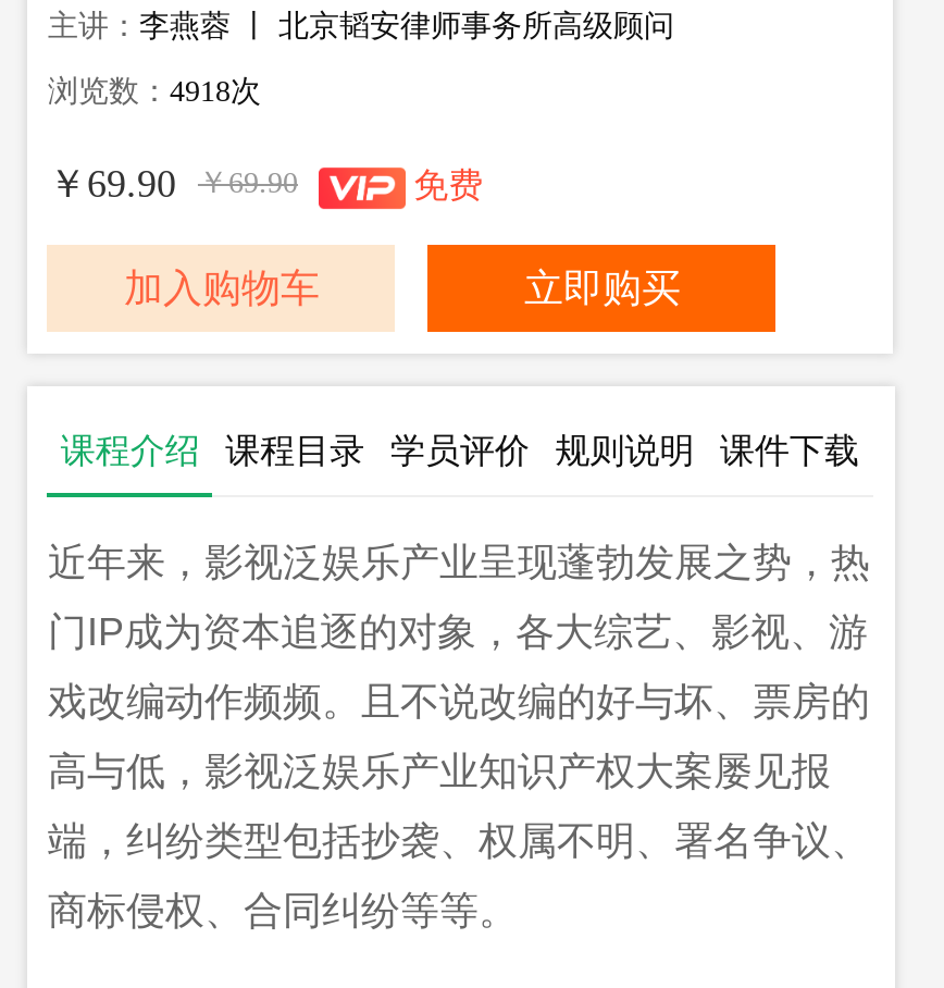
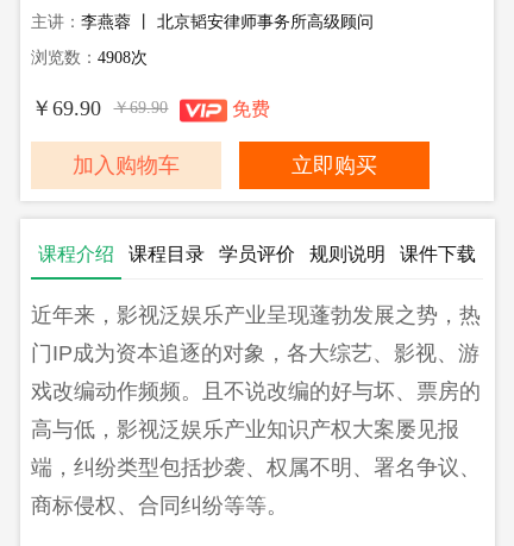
- 浏览数：4918次
+ 浏览数：4908次
